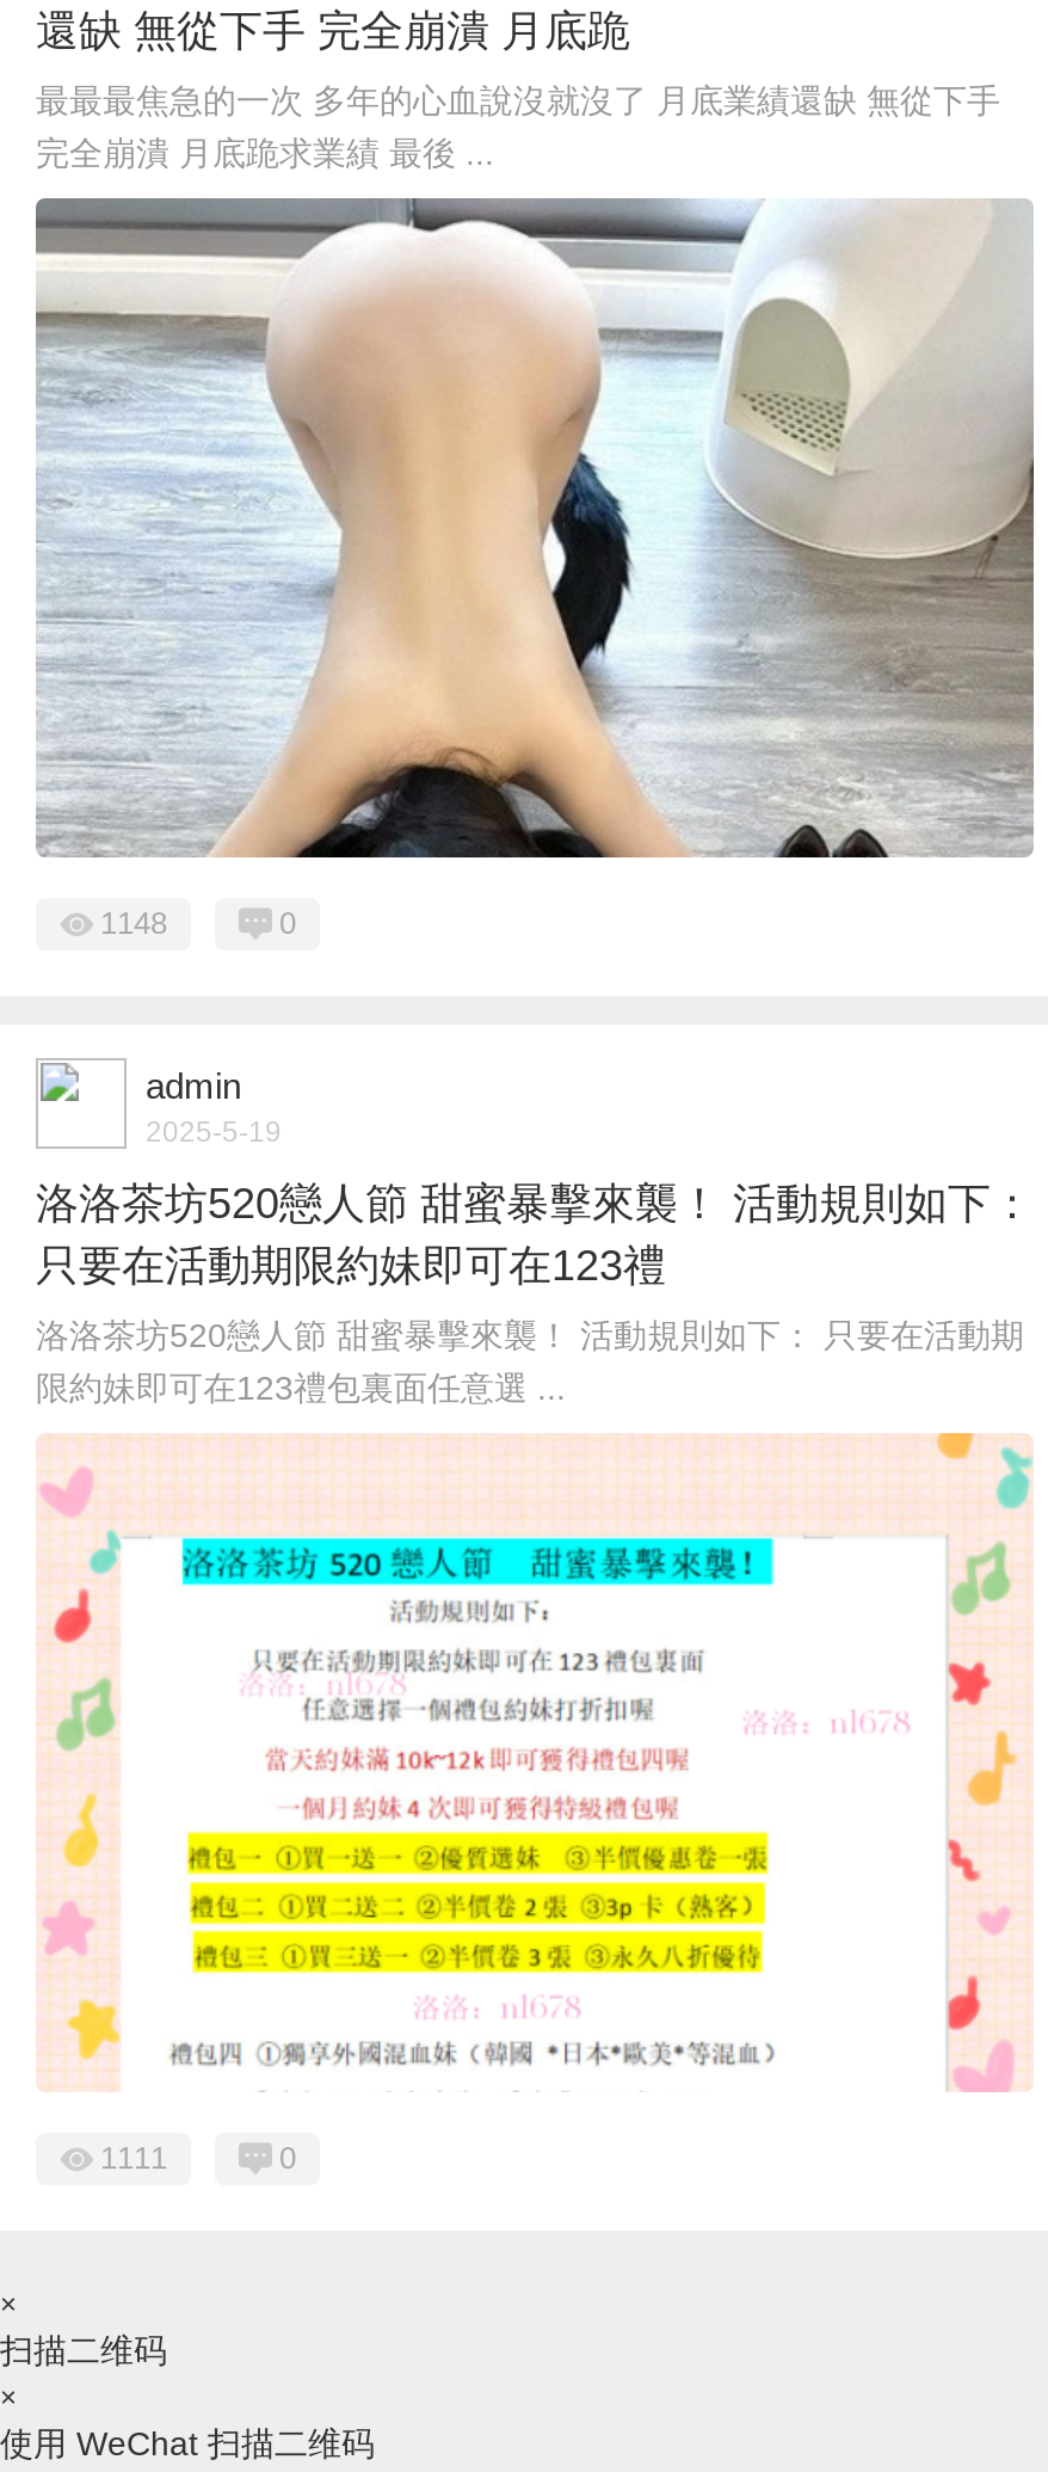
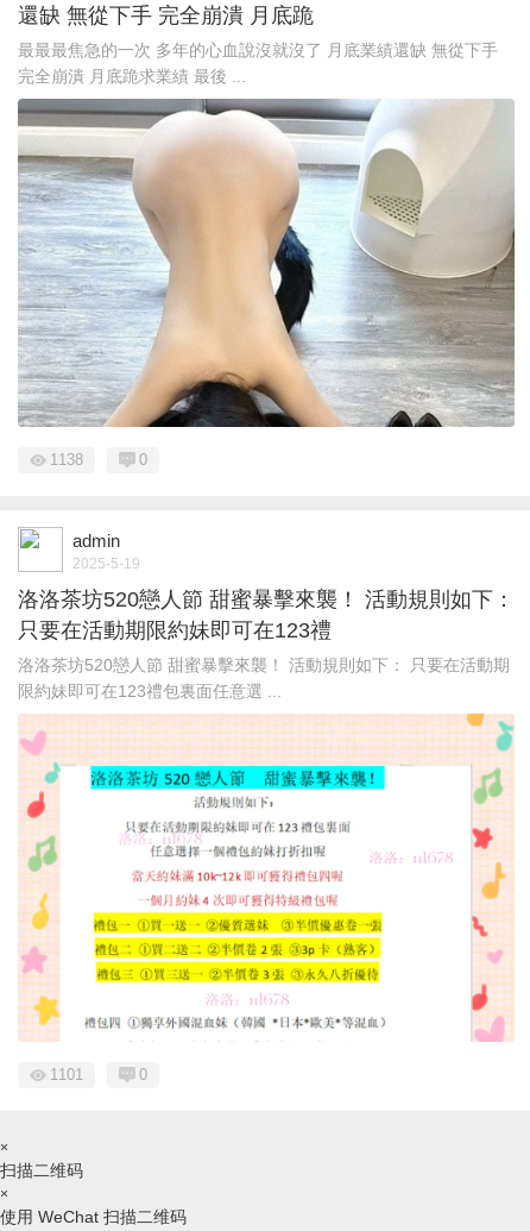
- 1148
+ 1138

- 1111
+ 1101
